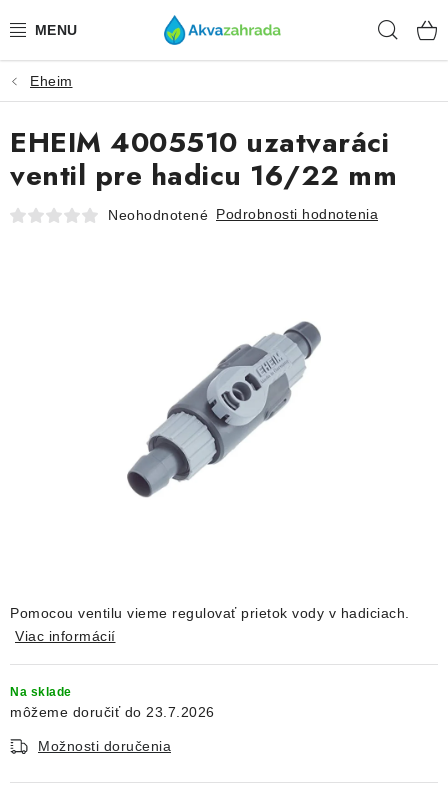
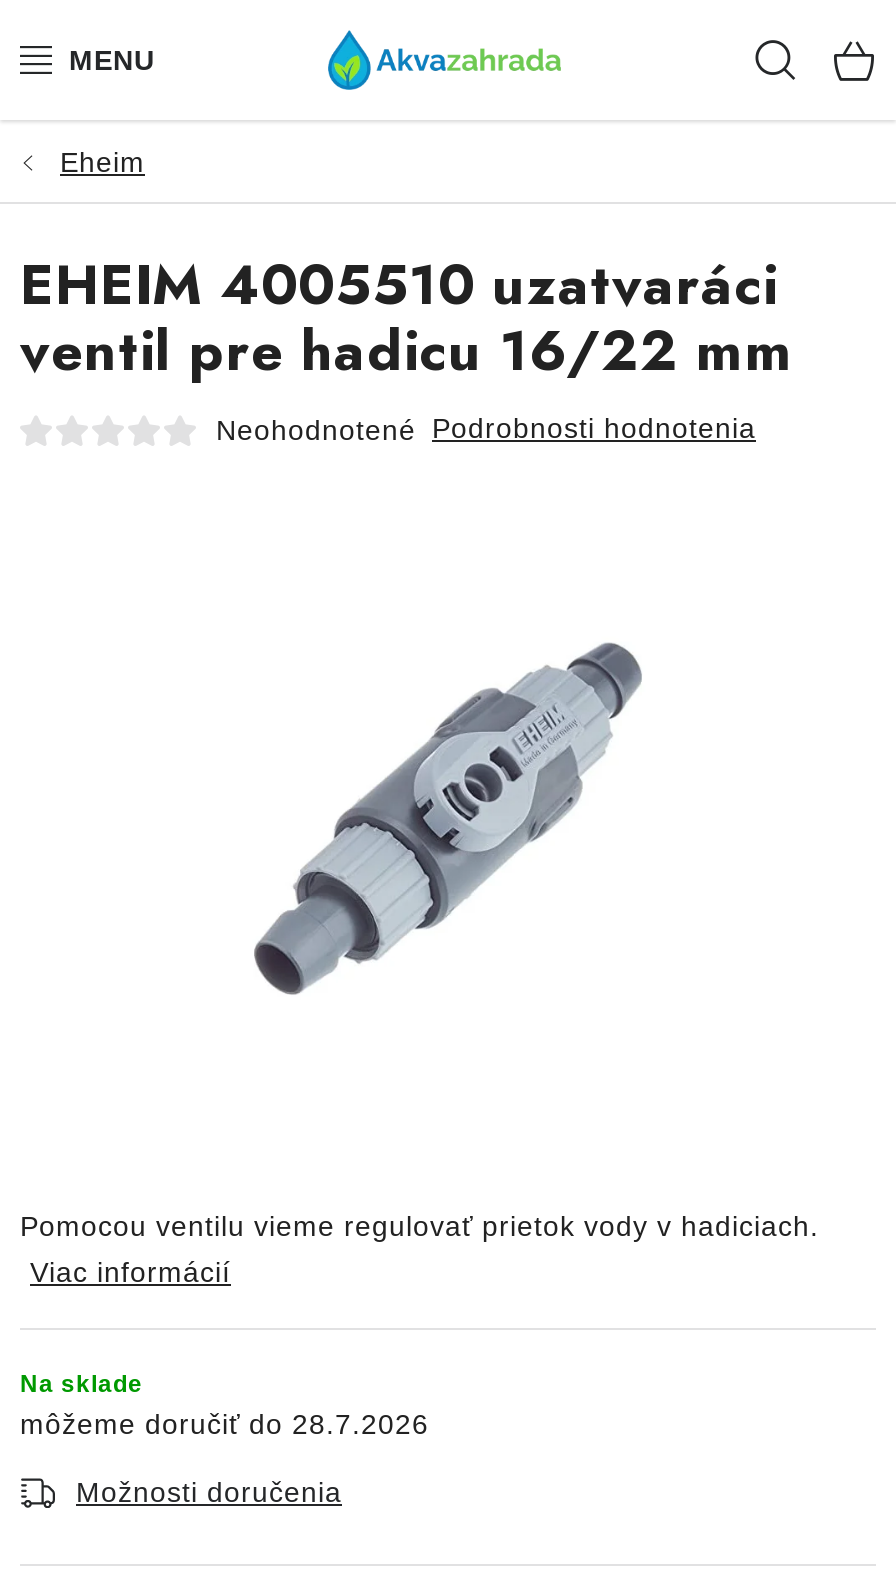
- 23.7.2026
+ 28.7.2026
